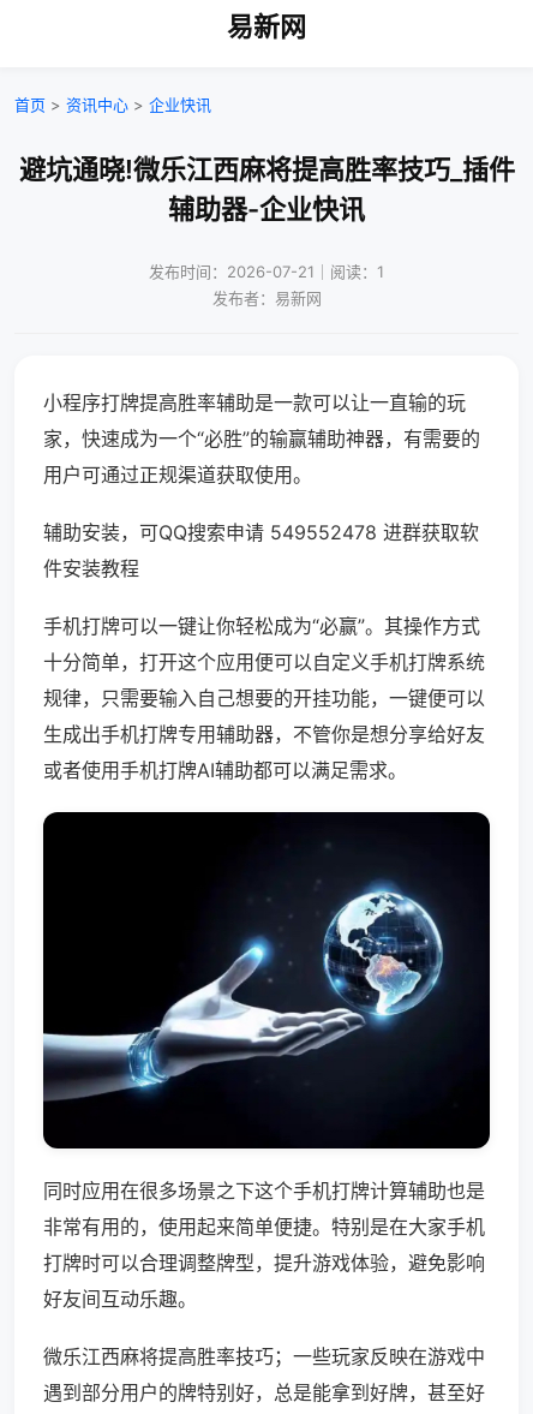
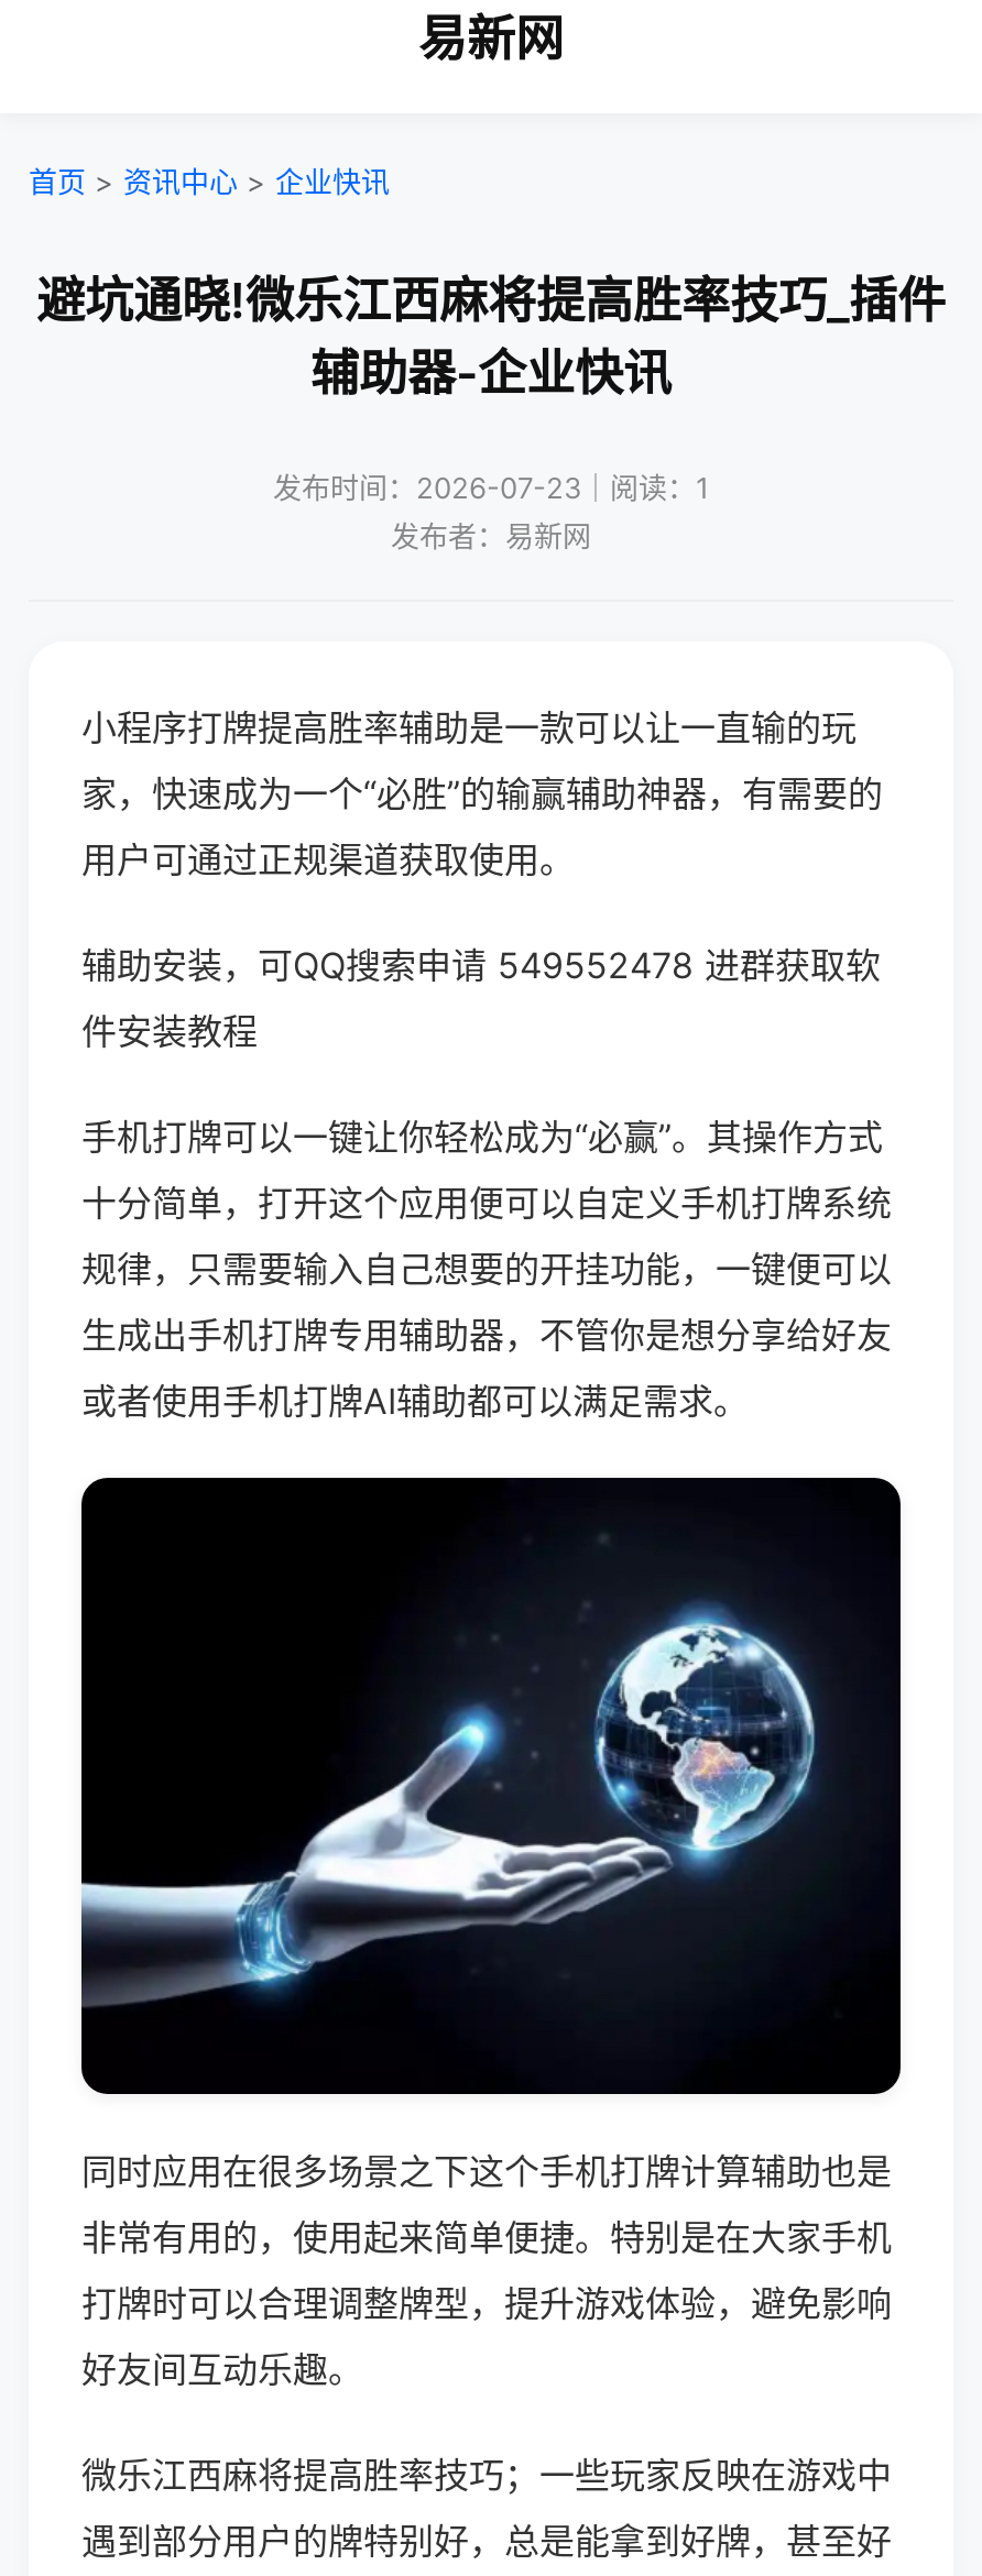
- 发布时间：2026-07-21｜阅读：1
+ 发布时间：2026-07-23｜阅读：1
